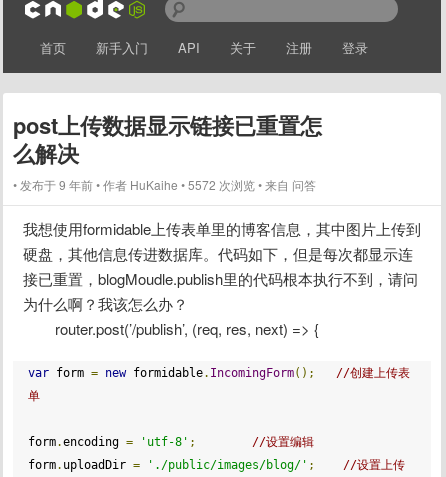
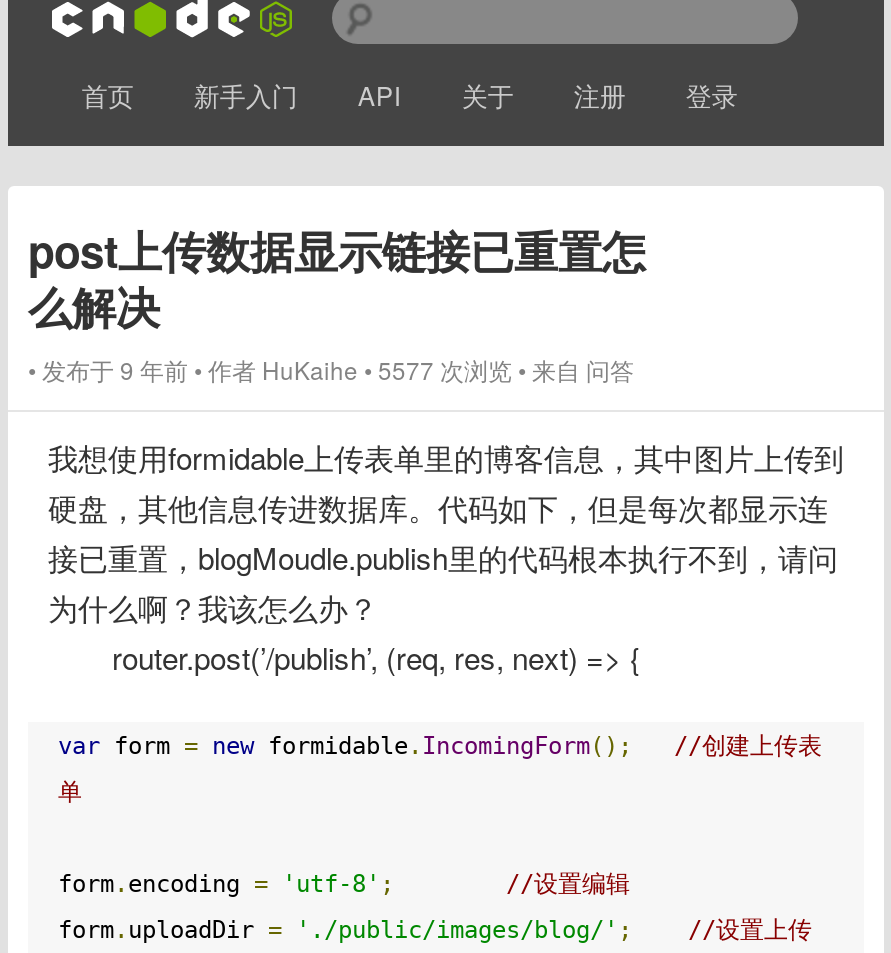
- 发布于 9 年前 作者HuKaihe 5572 次浏览 来自 问答
+ 发布于 9 年前 作者HuKaihe 5577 次浏览 来自 问答
